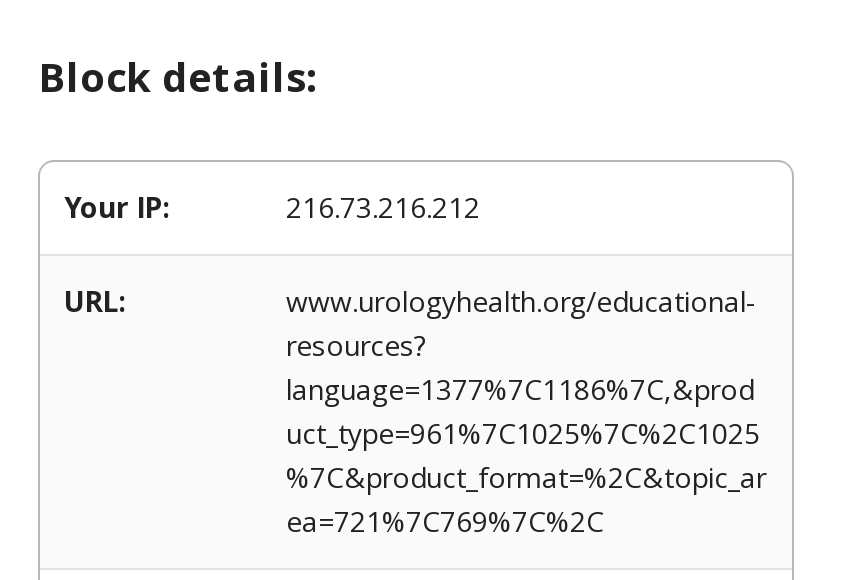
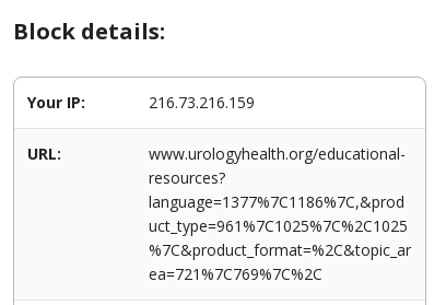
- 216.73.216.212
+ 216.73.216.159
